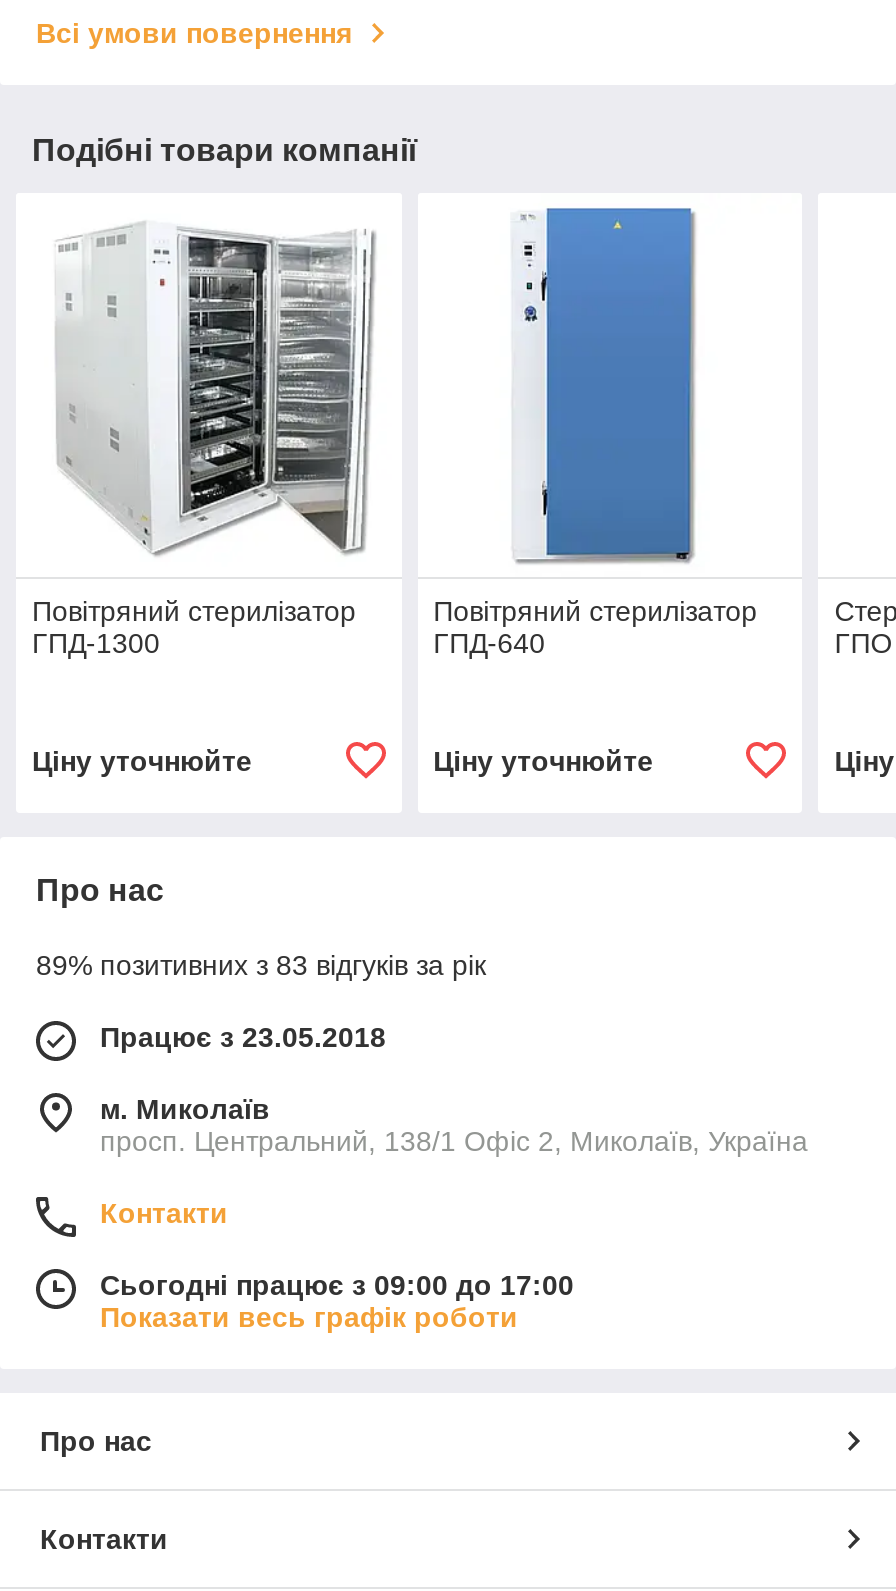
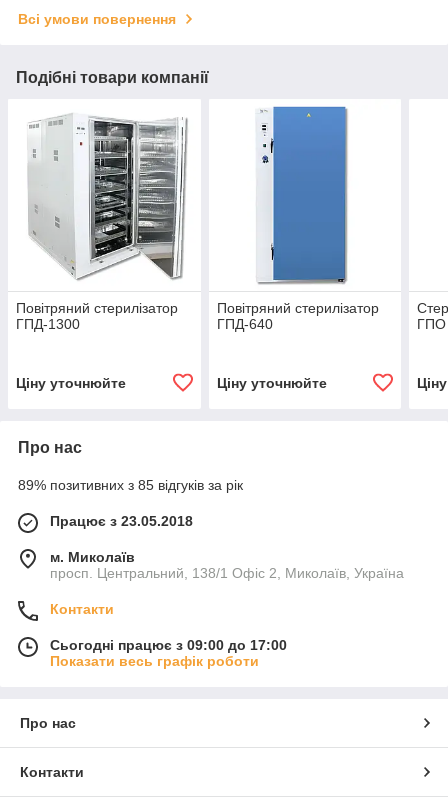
- 89% позитивних з 83 відгуків за рік
+ 89% позитивних з 85 відгуків за рік
